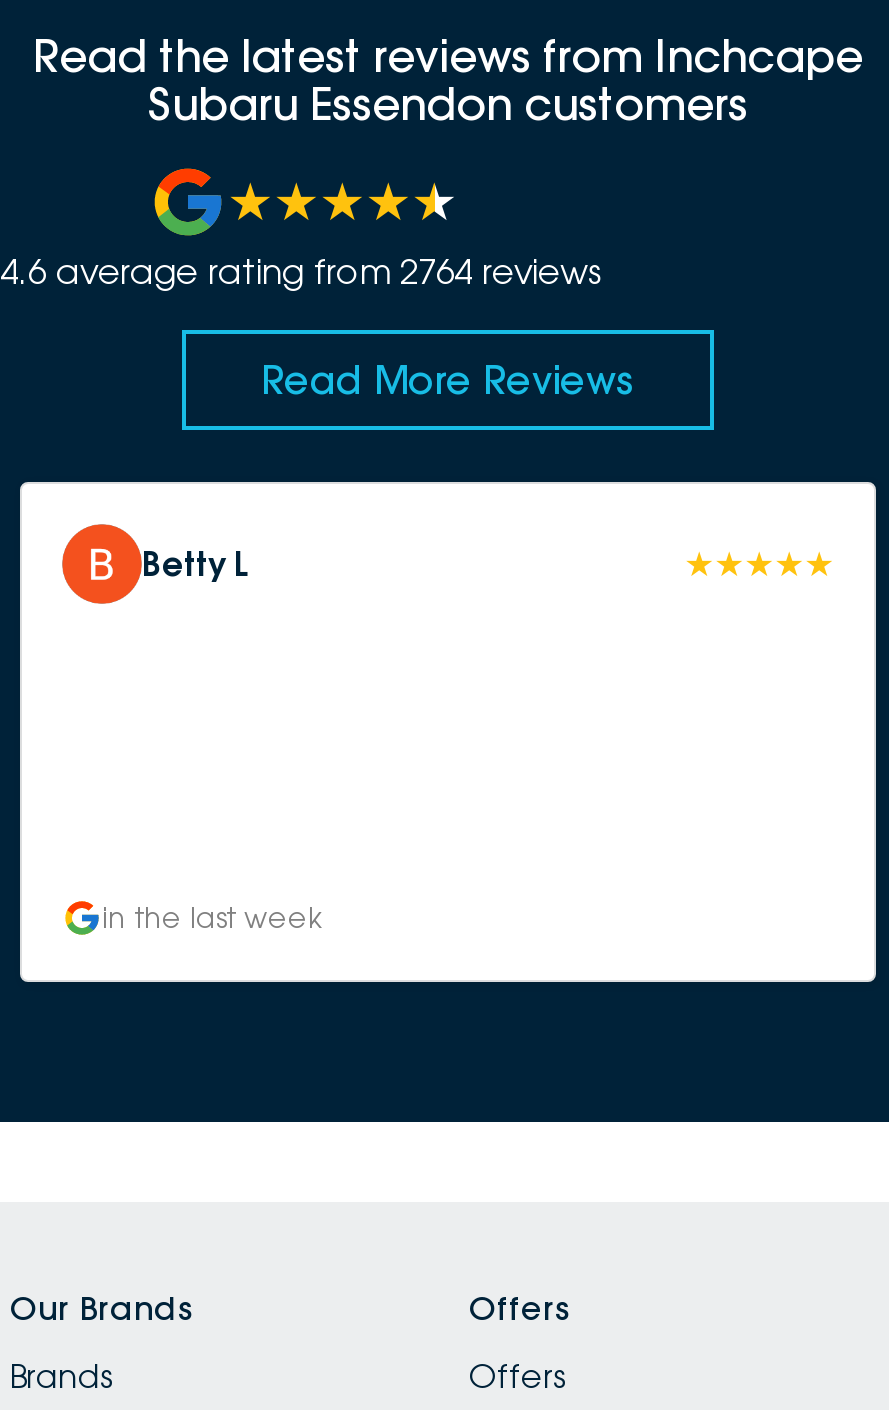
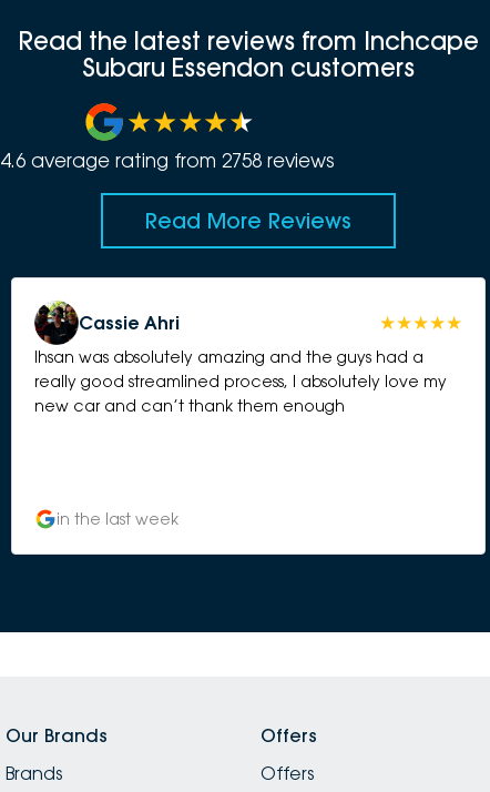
- 4.6 average rating from 2764 reviews
+ 4.6 average rating from 2758 reviews

- [image]
- Betty L
+ [image]
+ Cassie Ahri
+ Ihsan was absolutely amazing and the guys had a
+ really good streamlined process, I absolutely love my
+ new car and can’t thank them enough
